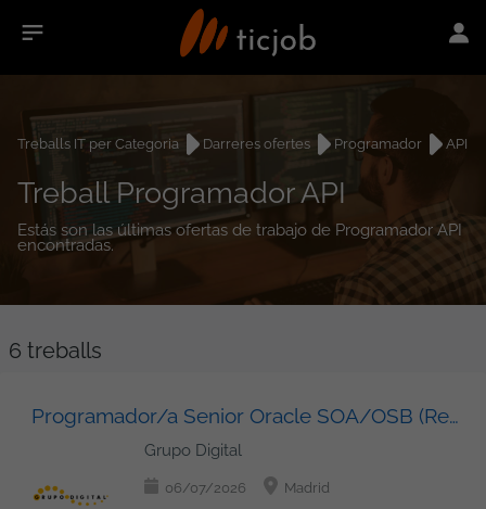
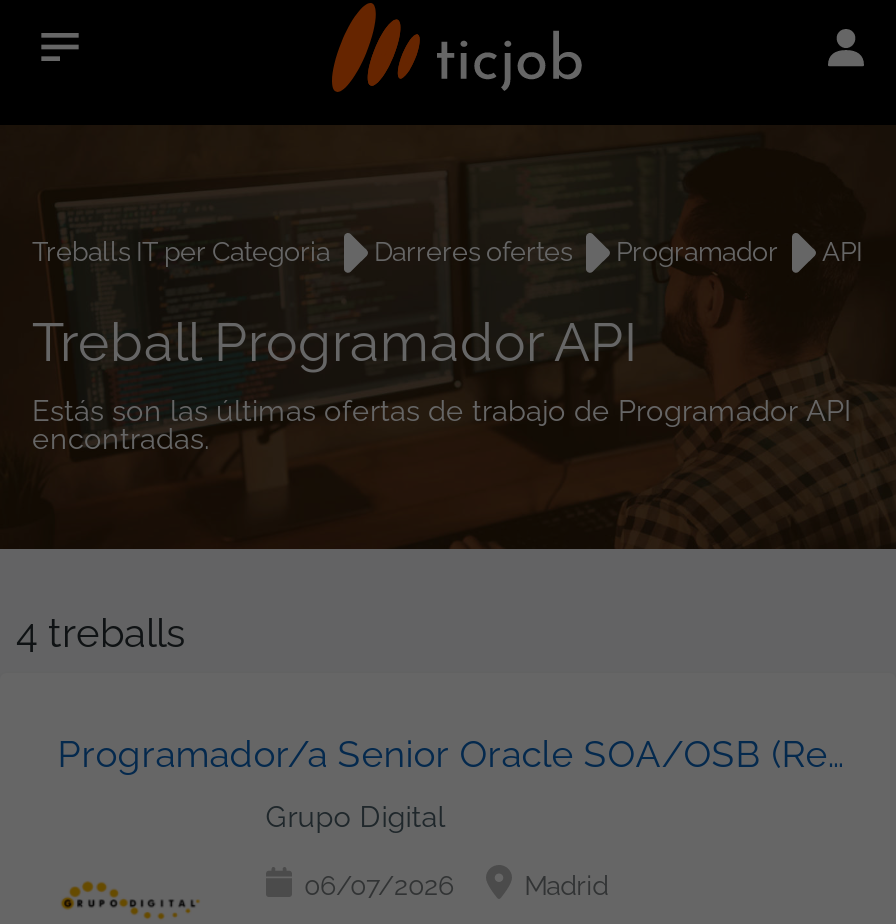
- 6 treballs
+ 4 treballs
